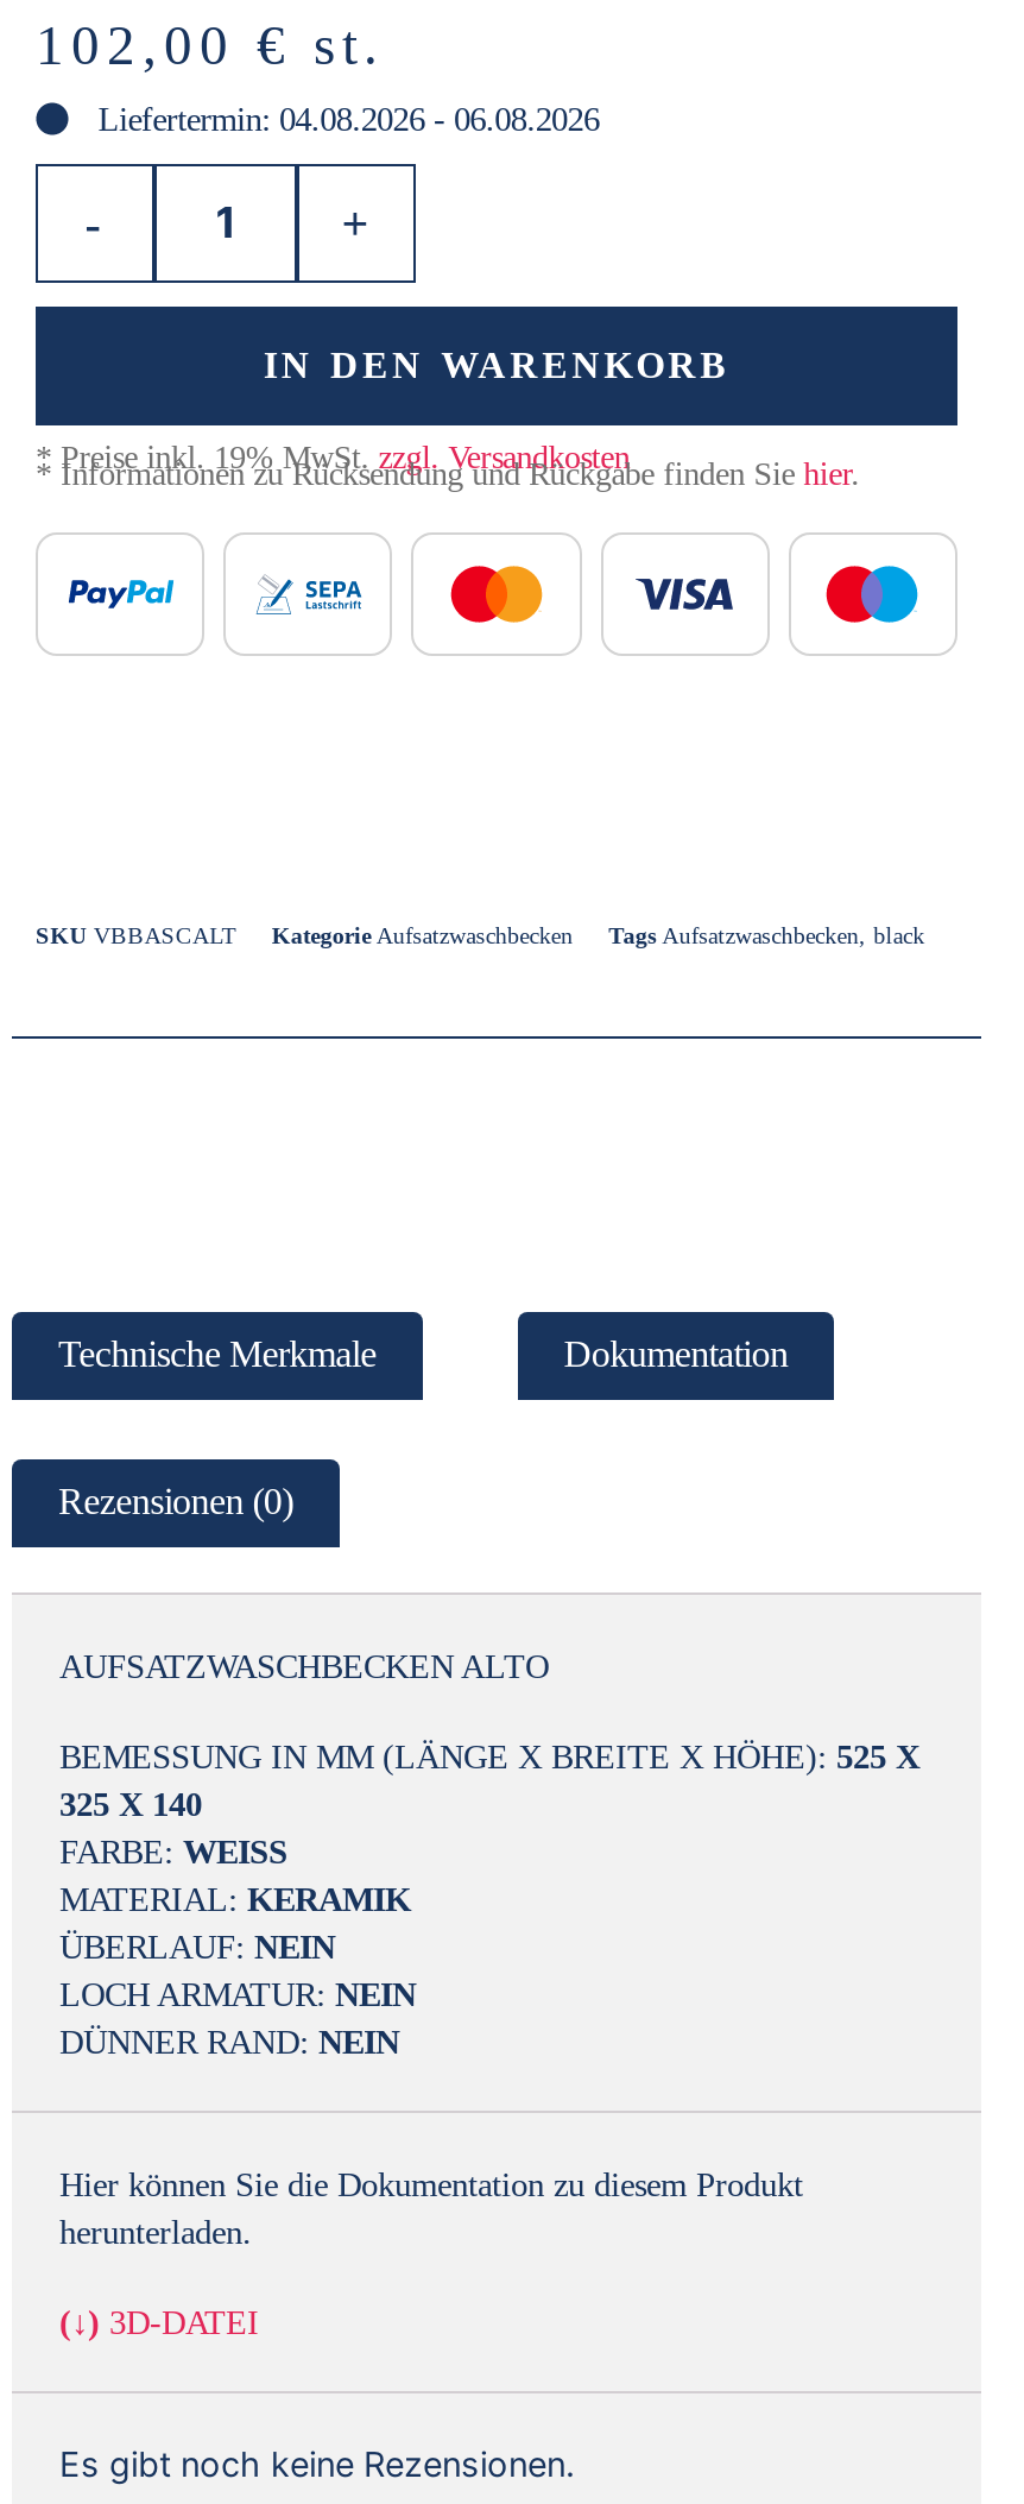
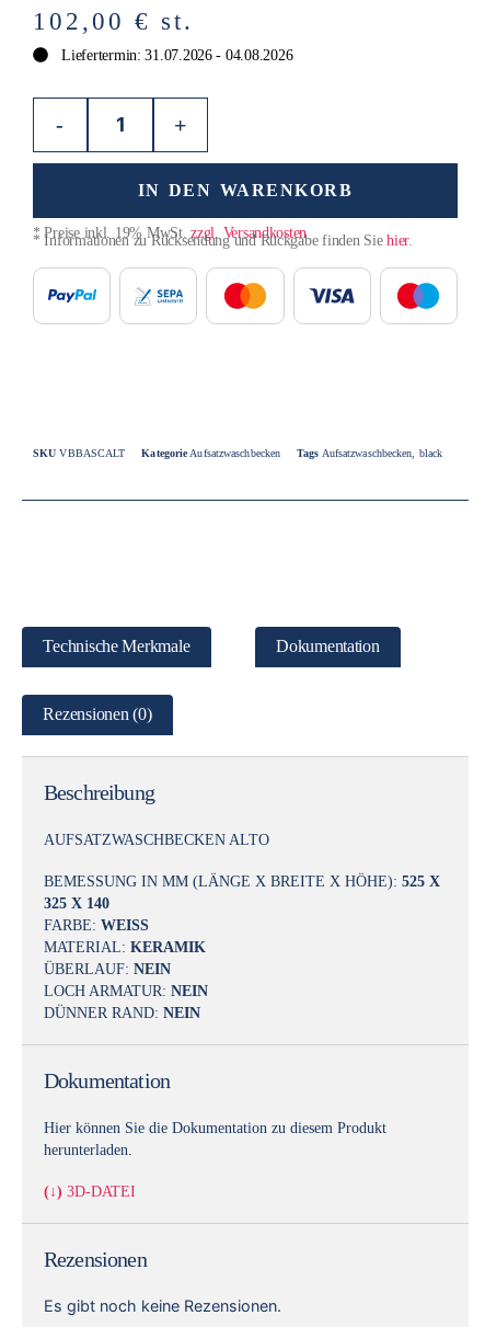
- Liefertermin: 04.08.2026 - 06.08.2026
+ Liefertermin: 31.07.2026 - 04.08.2026

+ Beschreibung

+ Dokumentation

+ Rezensionen
